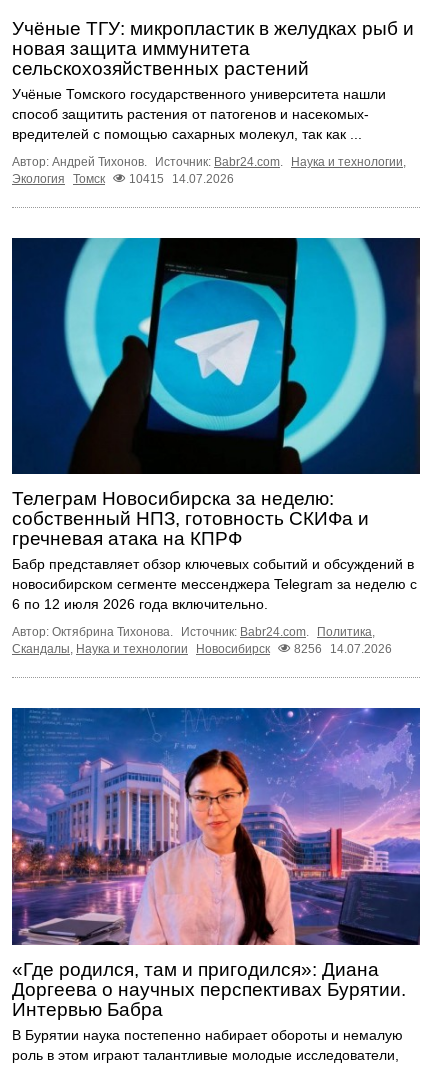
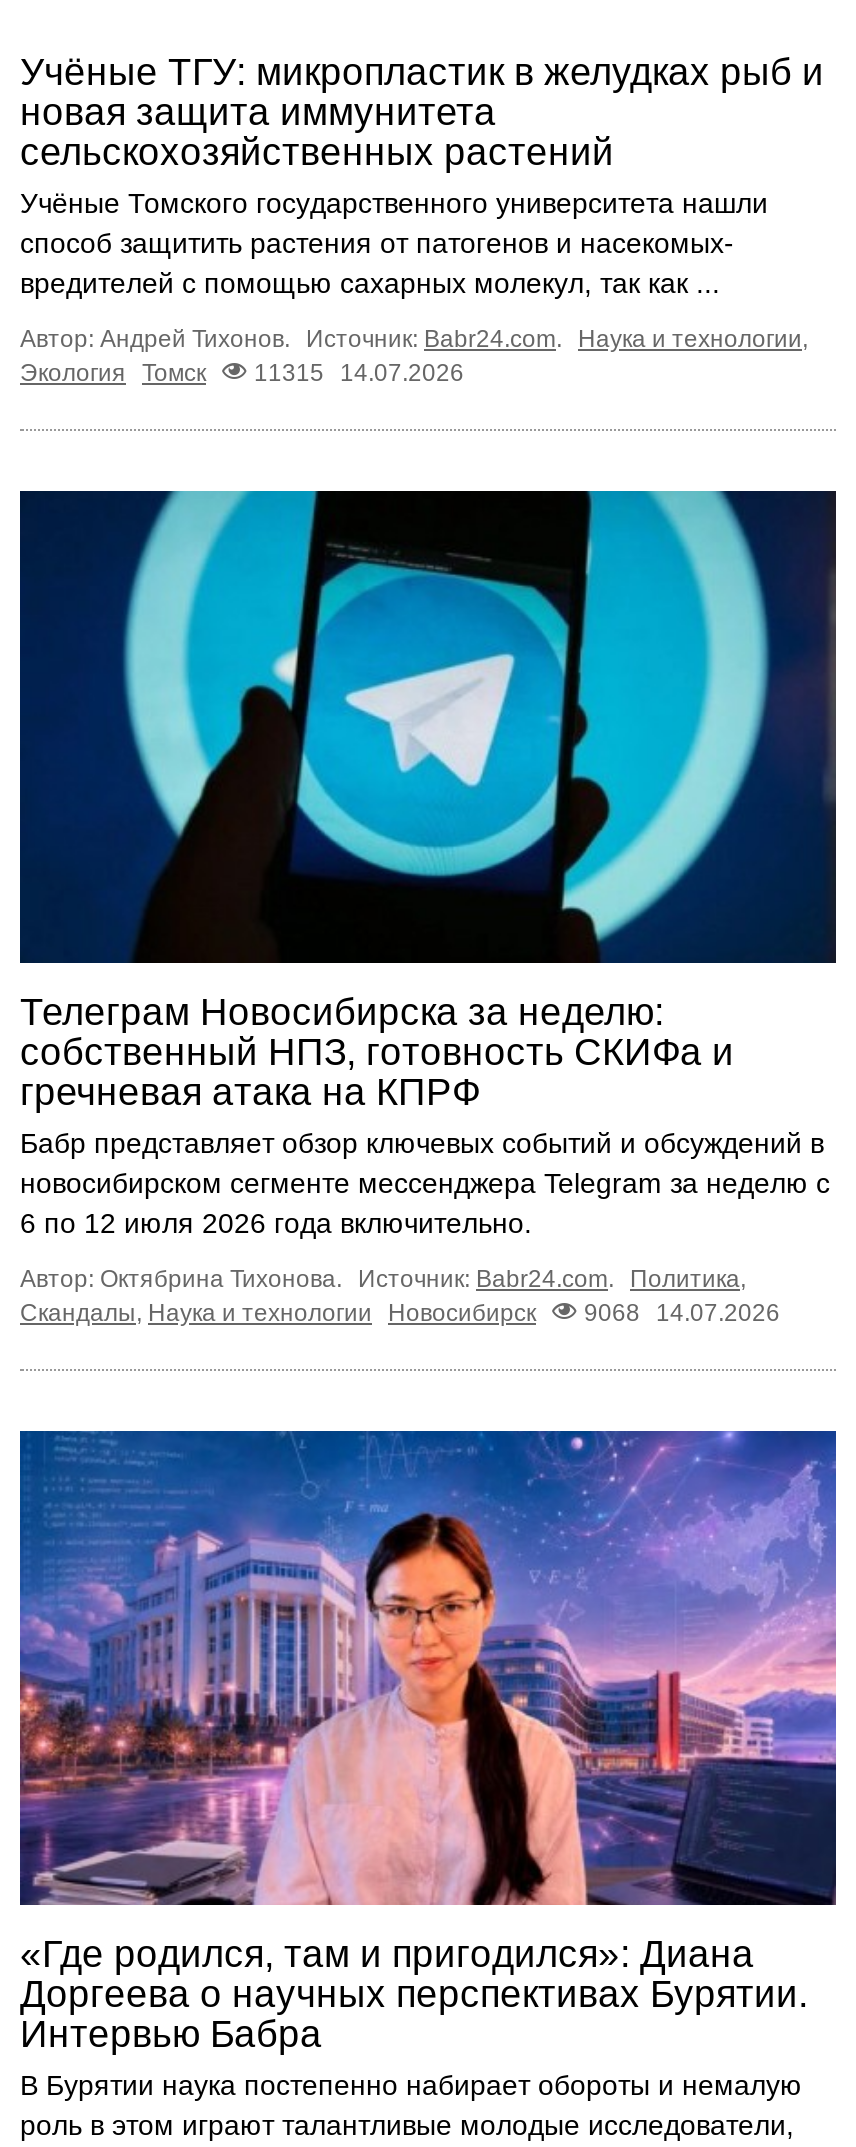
- Экология Томск 10415 14.07.2026
+ Экология Томск 11315 14.07.2026

- Скандалы, Наука и технологии Новосибирск 8256 14.07.2026
+ Скандалы, Наука и технологии Новосибирск 9068 14.07.2026
